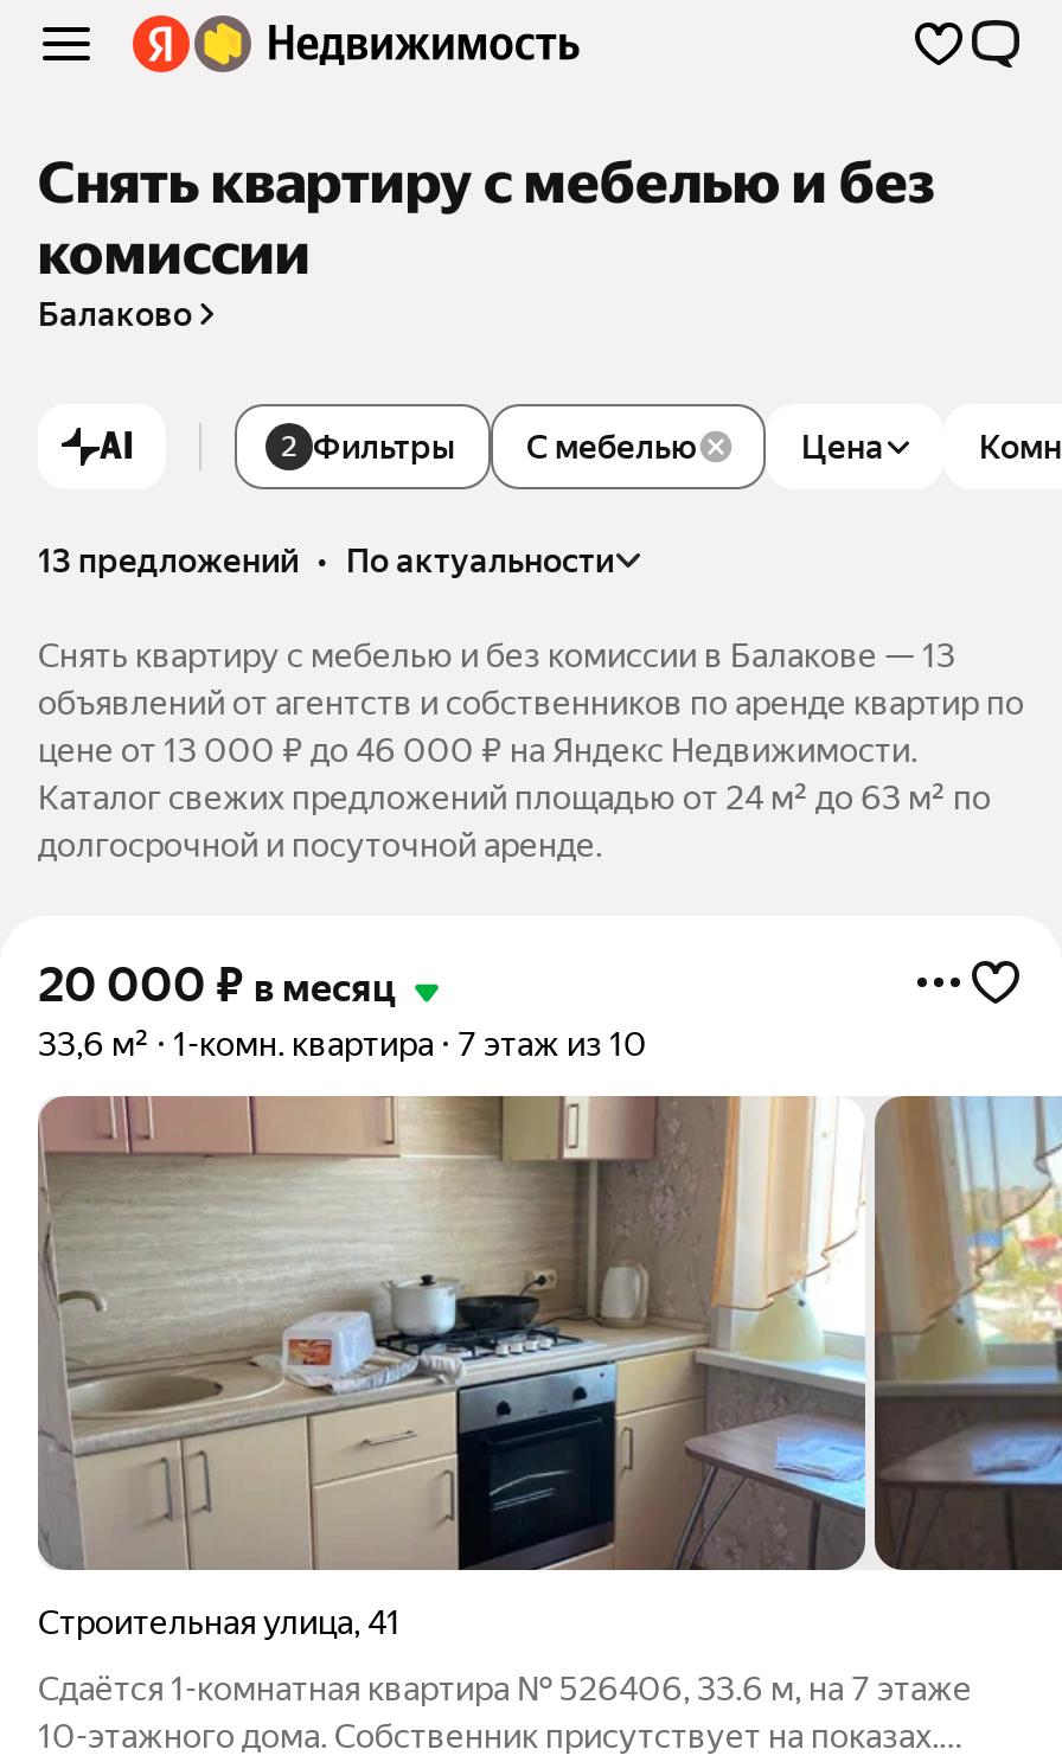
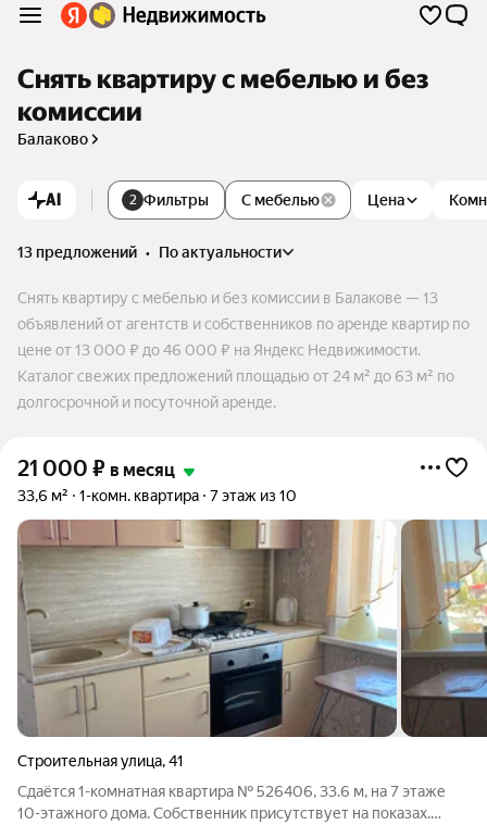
- 20 000 ₽ в месяц
+ 21 000 ₽ в месяц
